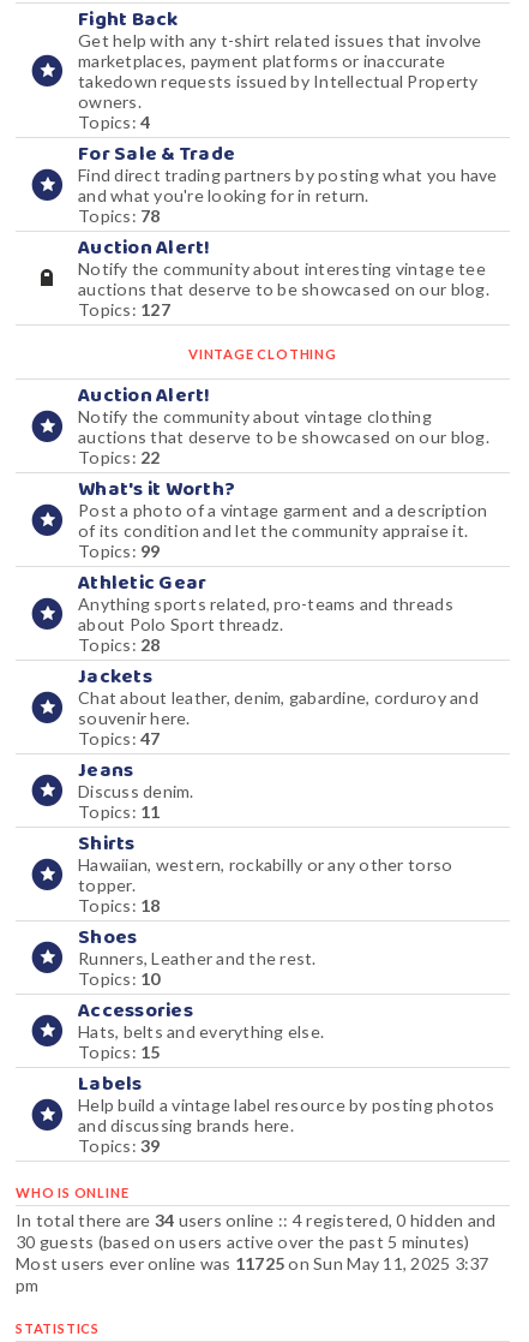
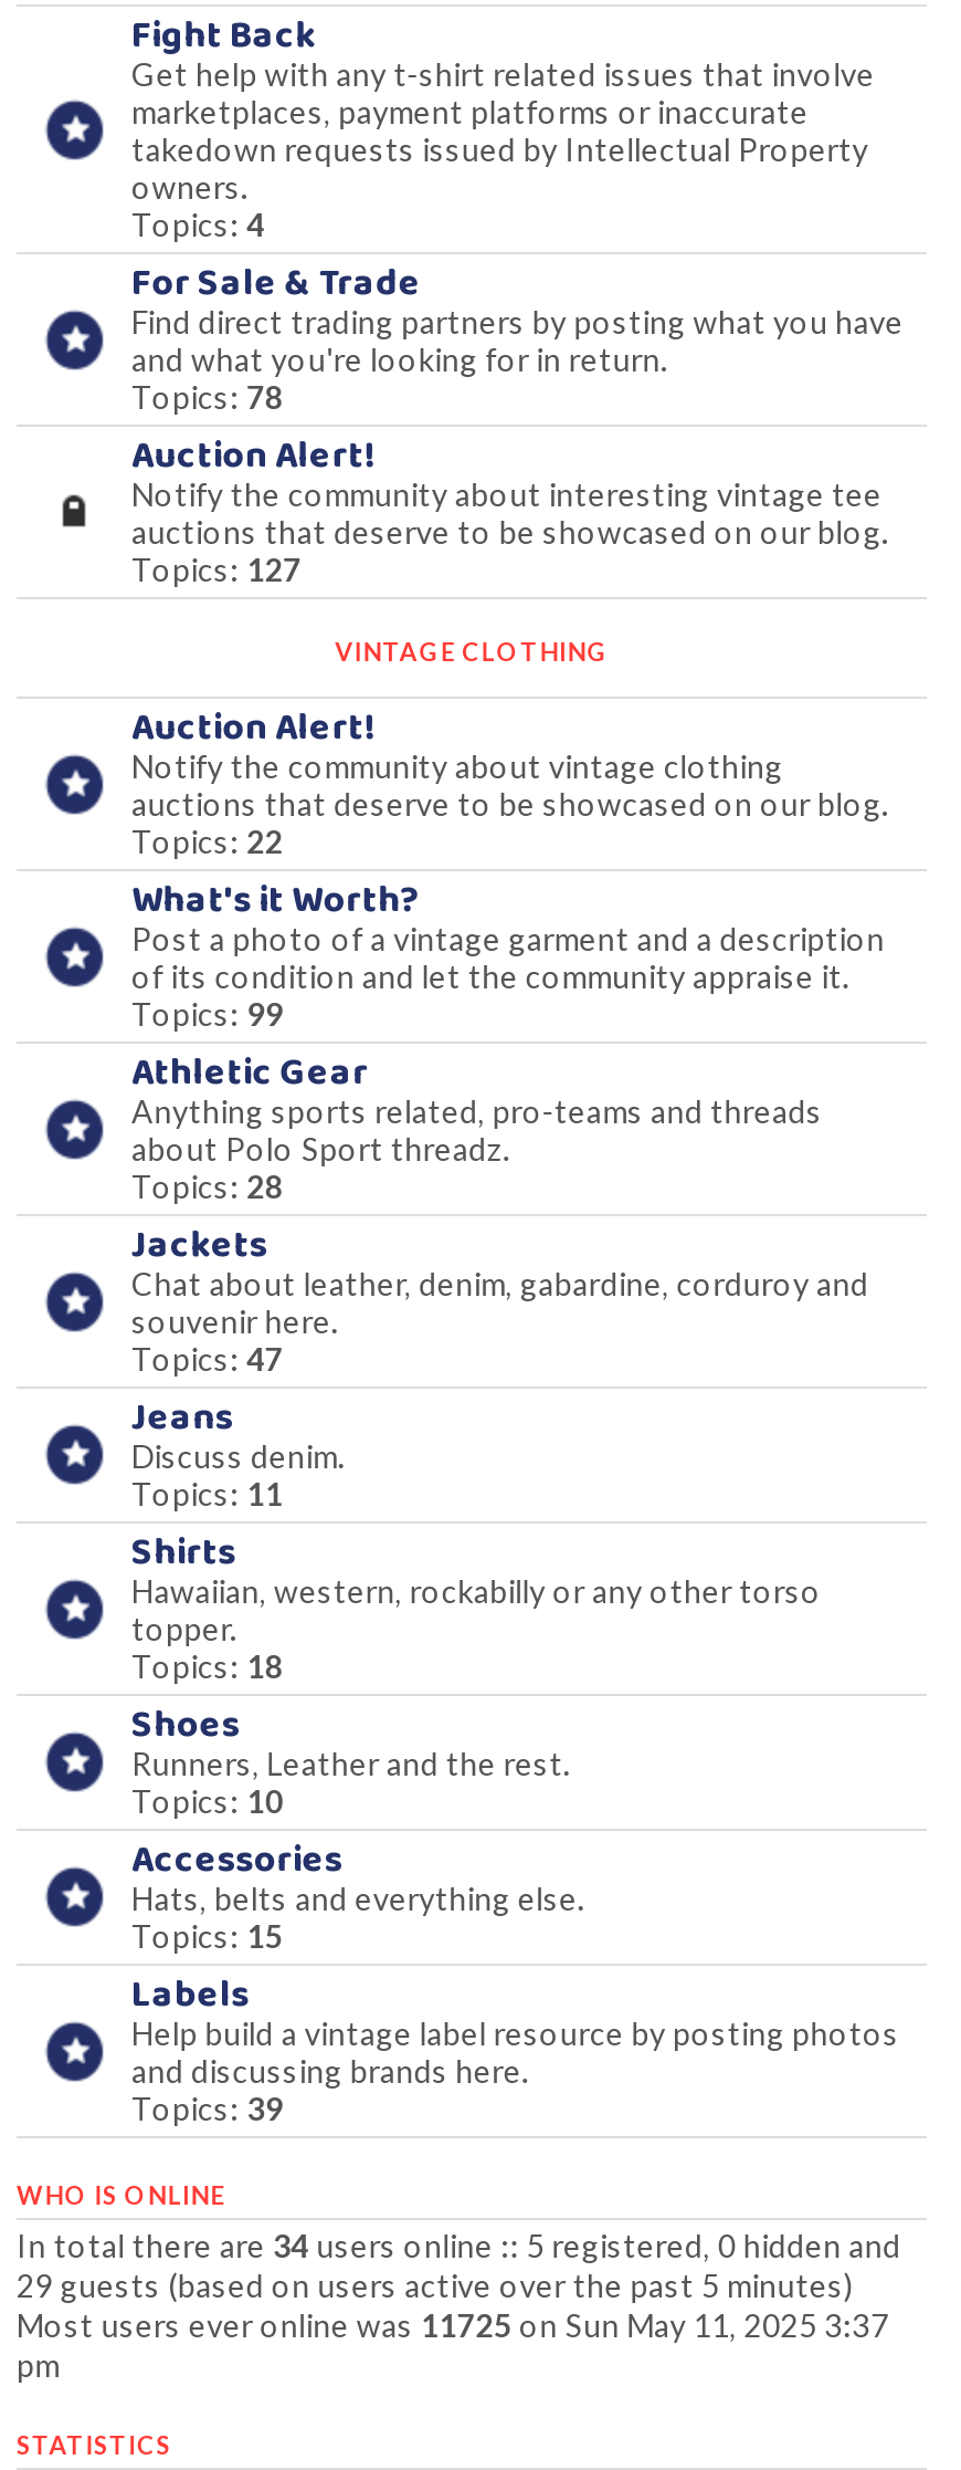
- In total there are 34 users online :: 4 registered, 0 hidden and
+ In total there are 34 users online :: 5 registered, 0 hidden and

- 30 guests (based on users active over the past 5 minutes)
+ 29 guests (based on users active over the past 5 minutes)
